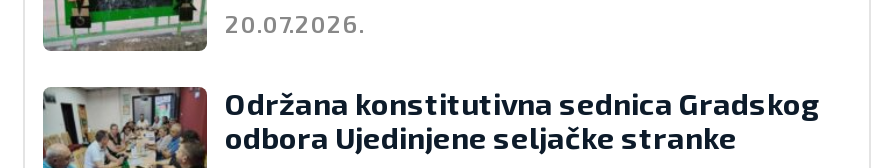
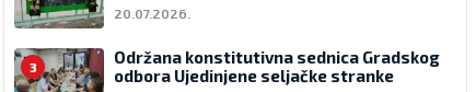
+ 3
